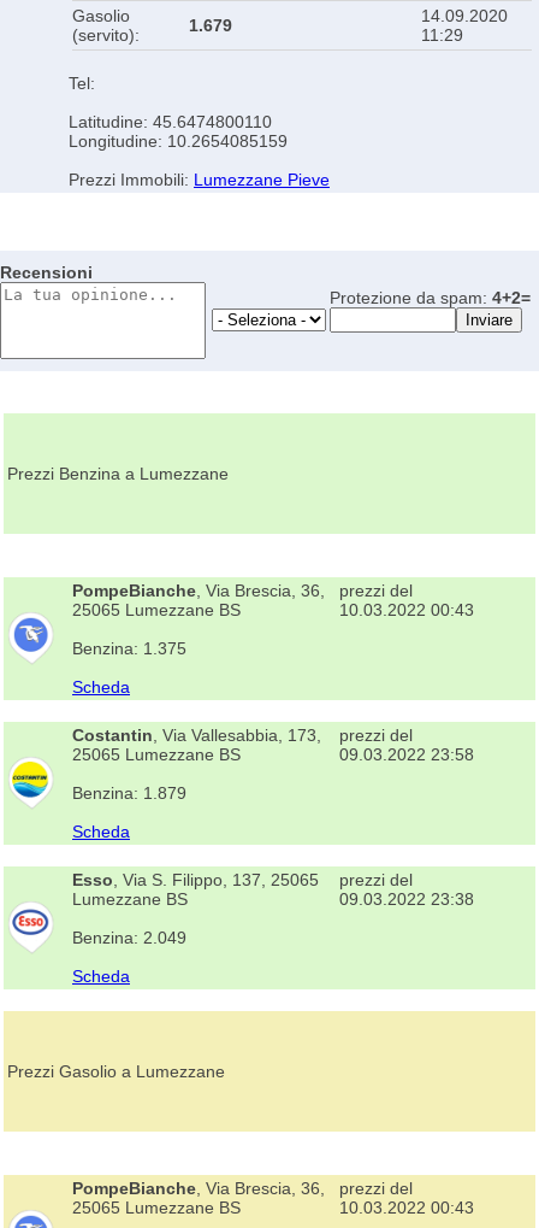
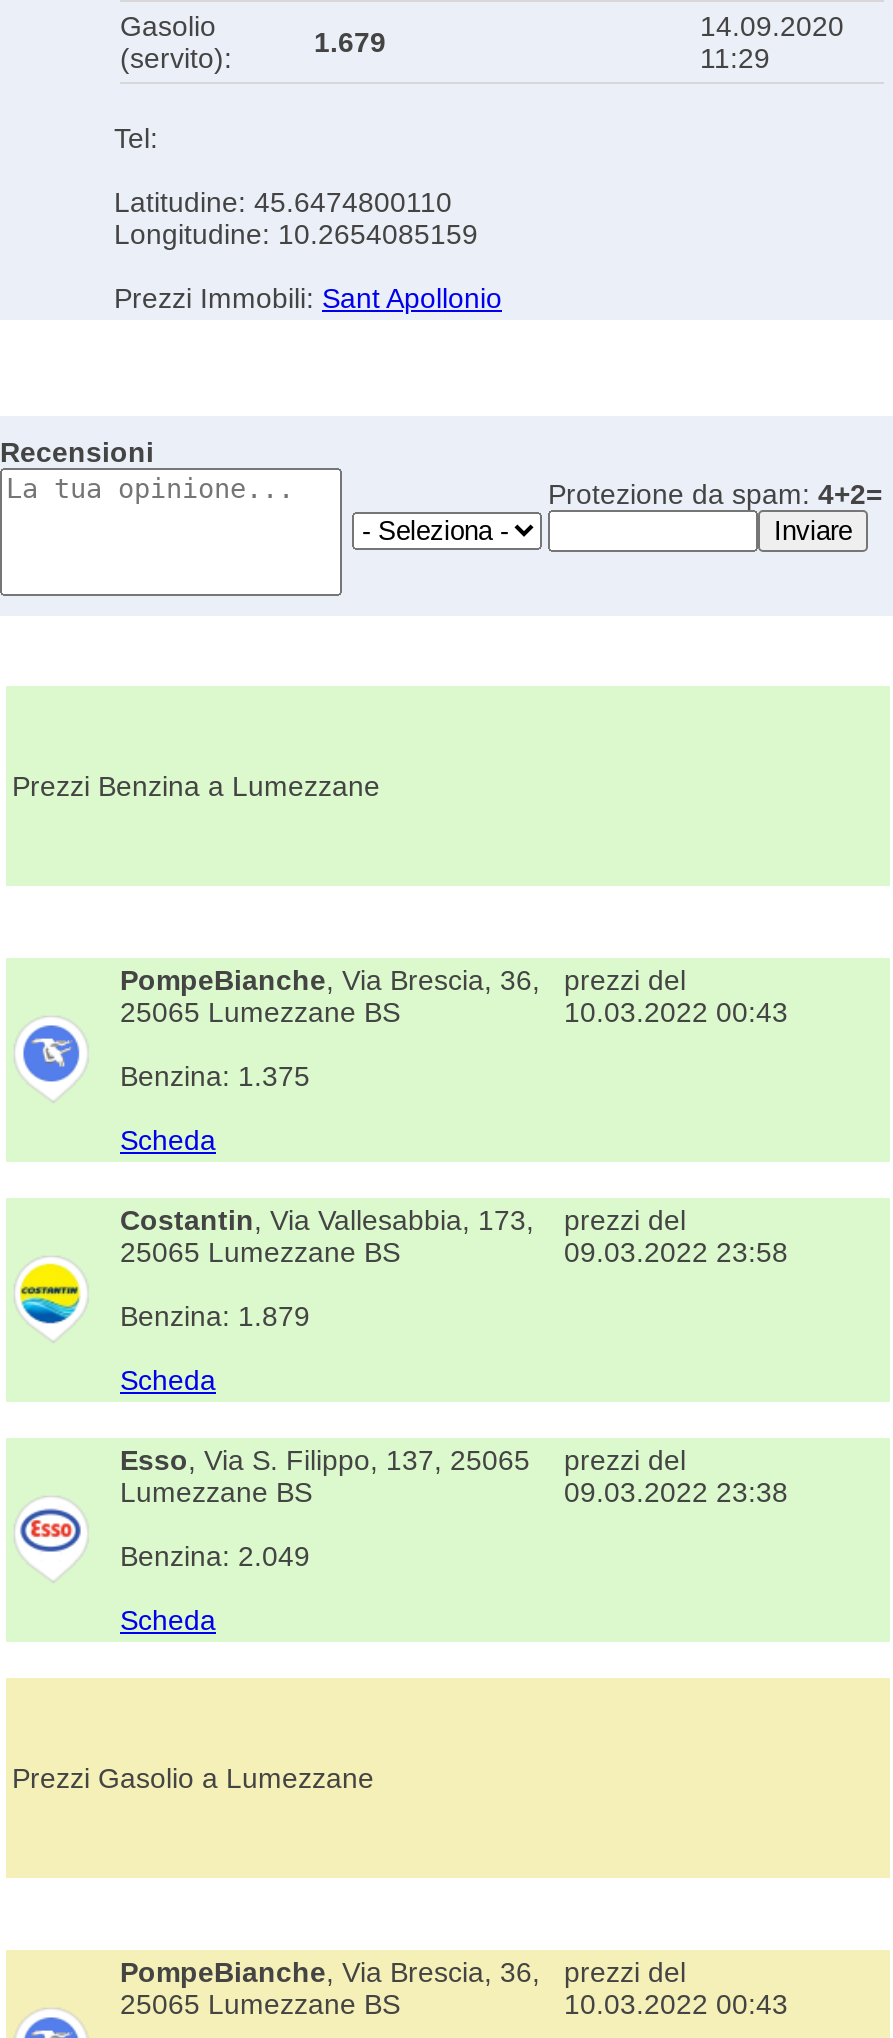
- Prezzi Immobili: Lumezzane Pieve
+ Prezzi Immobili: Sant Apollonio
